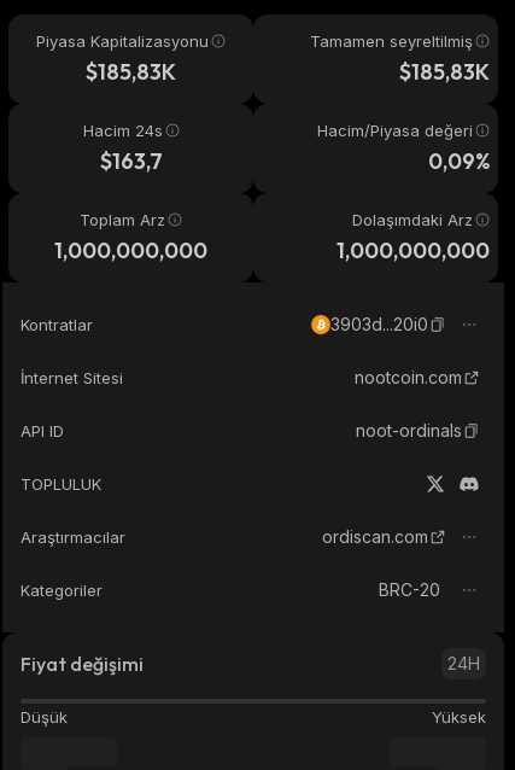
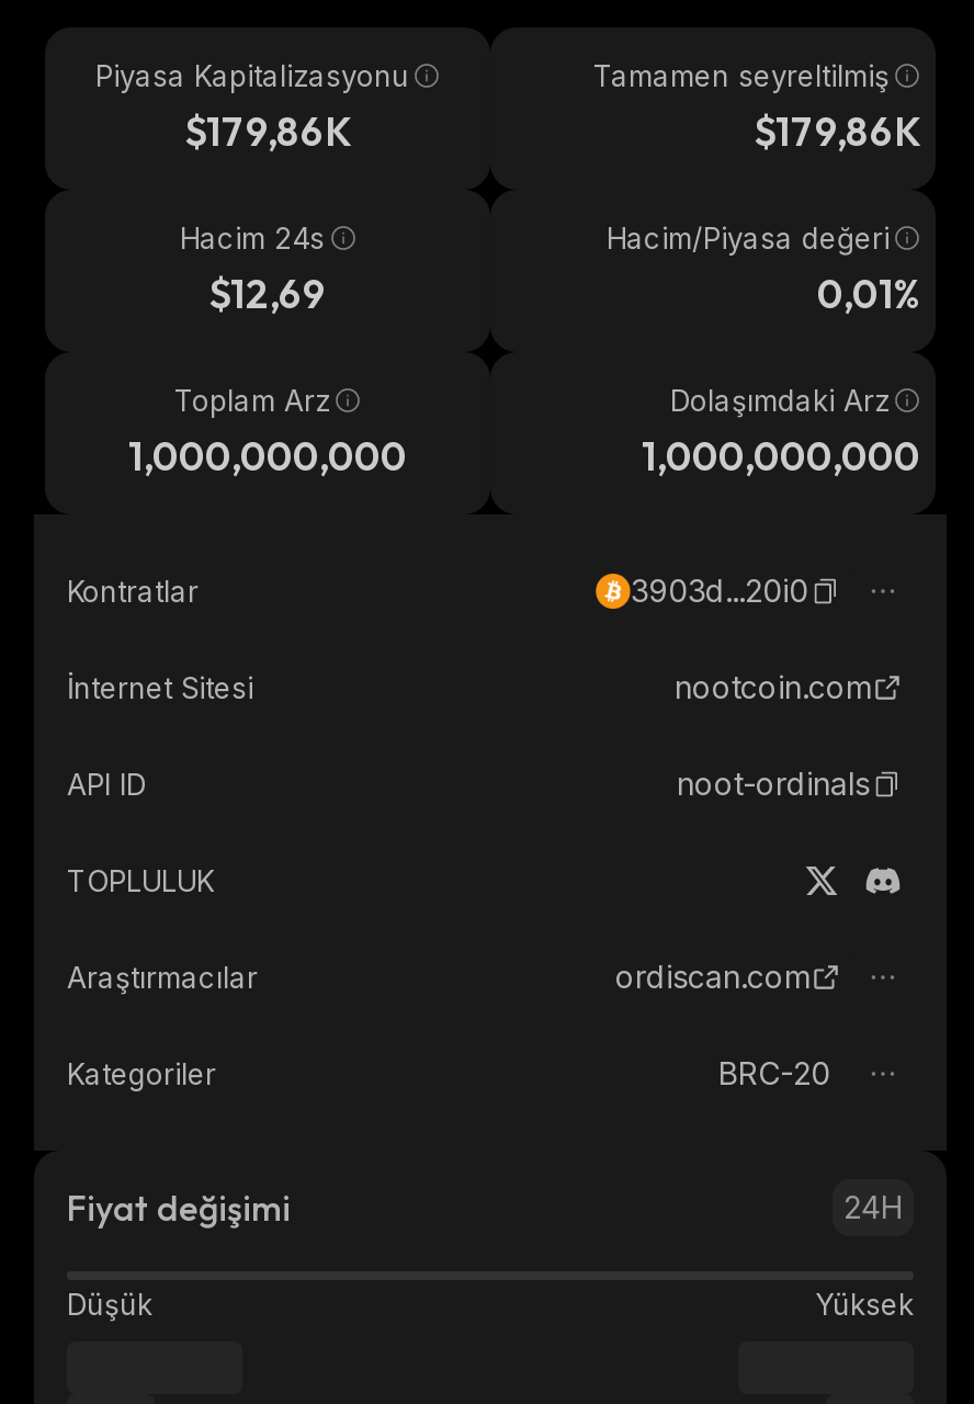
- $185,83K
+ $179,86K

- $185,83K
+ $179,86K

- $163,7
+ $12,69

- 0,09%
+ 0,01%
